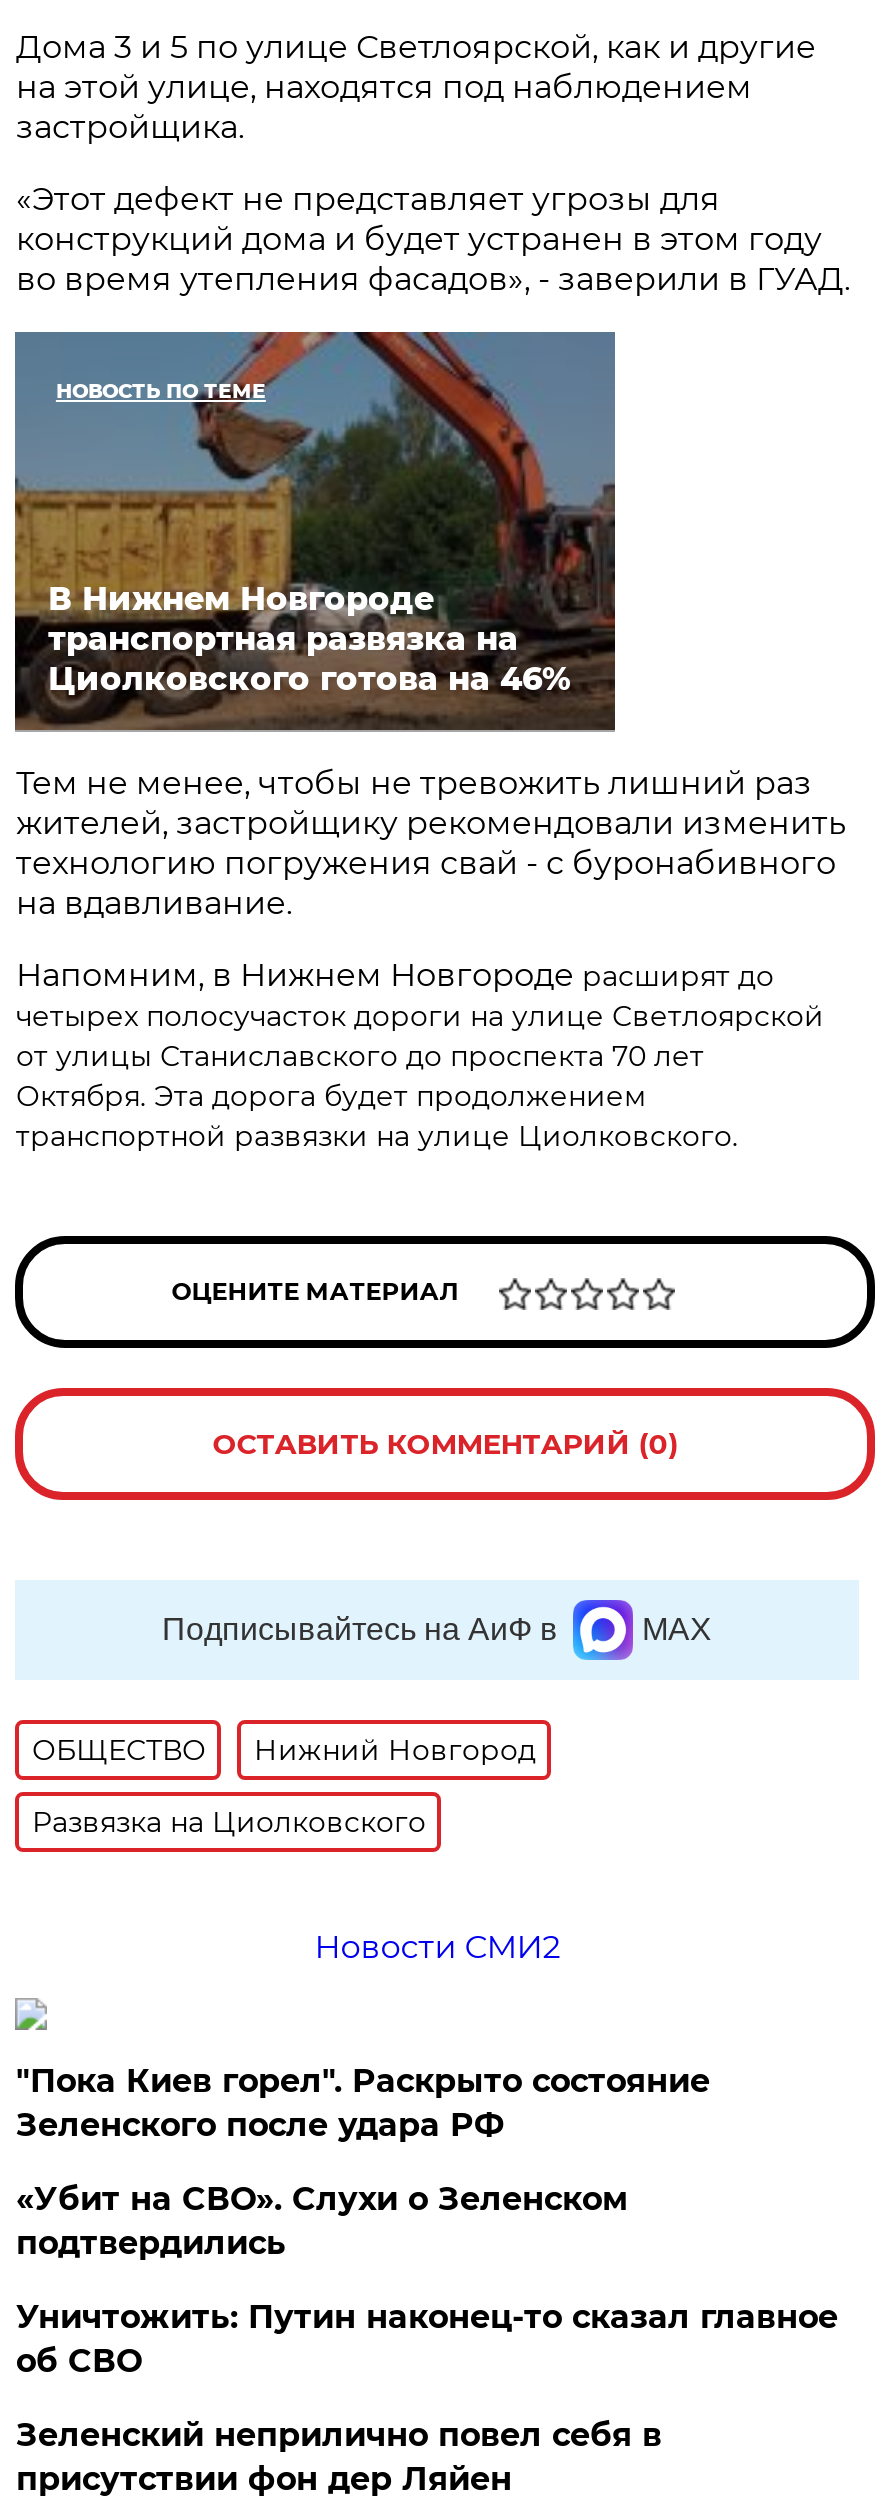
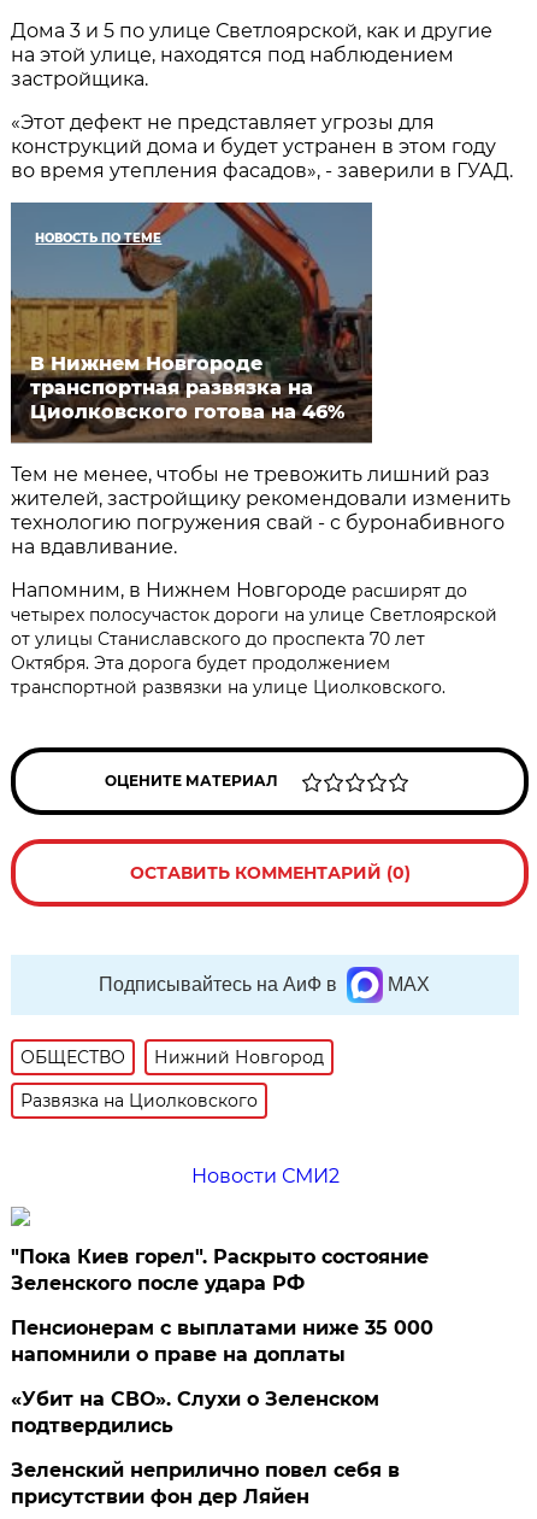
+ Пенсионерам с выплатами ниже 35 000
+ напомнили о праве на доплаты

moved down: «Убит на СВО». Слухи о Зеленском | подтвердились

- Уничтожить: Путин наконец-то сказал главное
- об СВО
